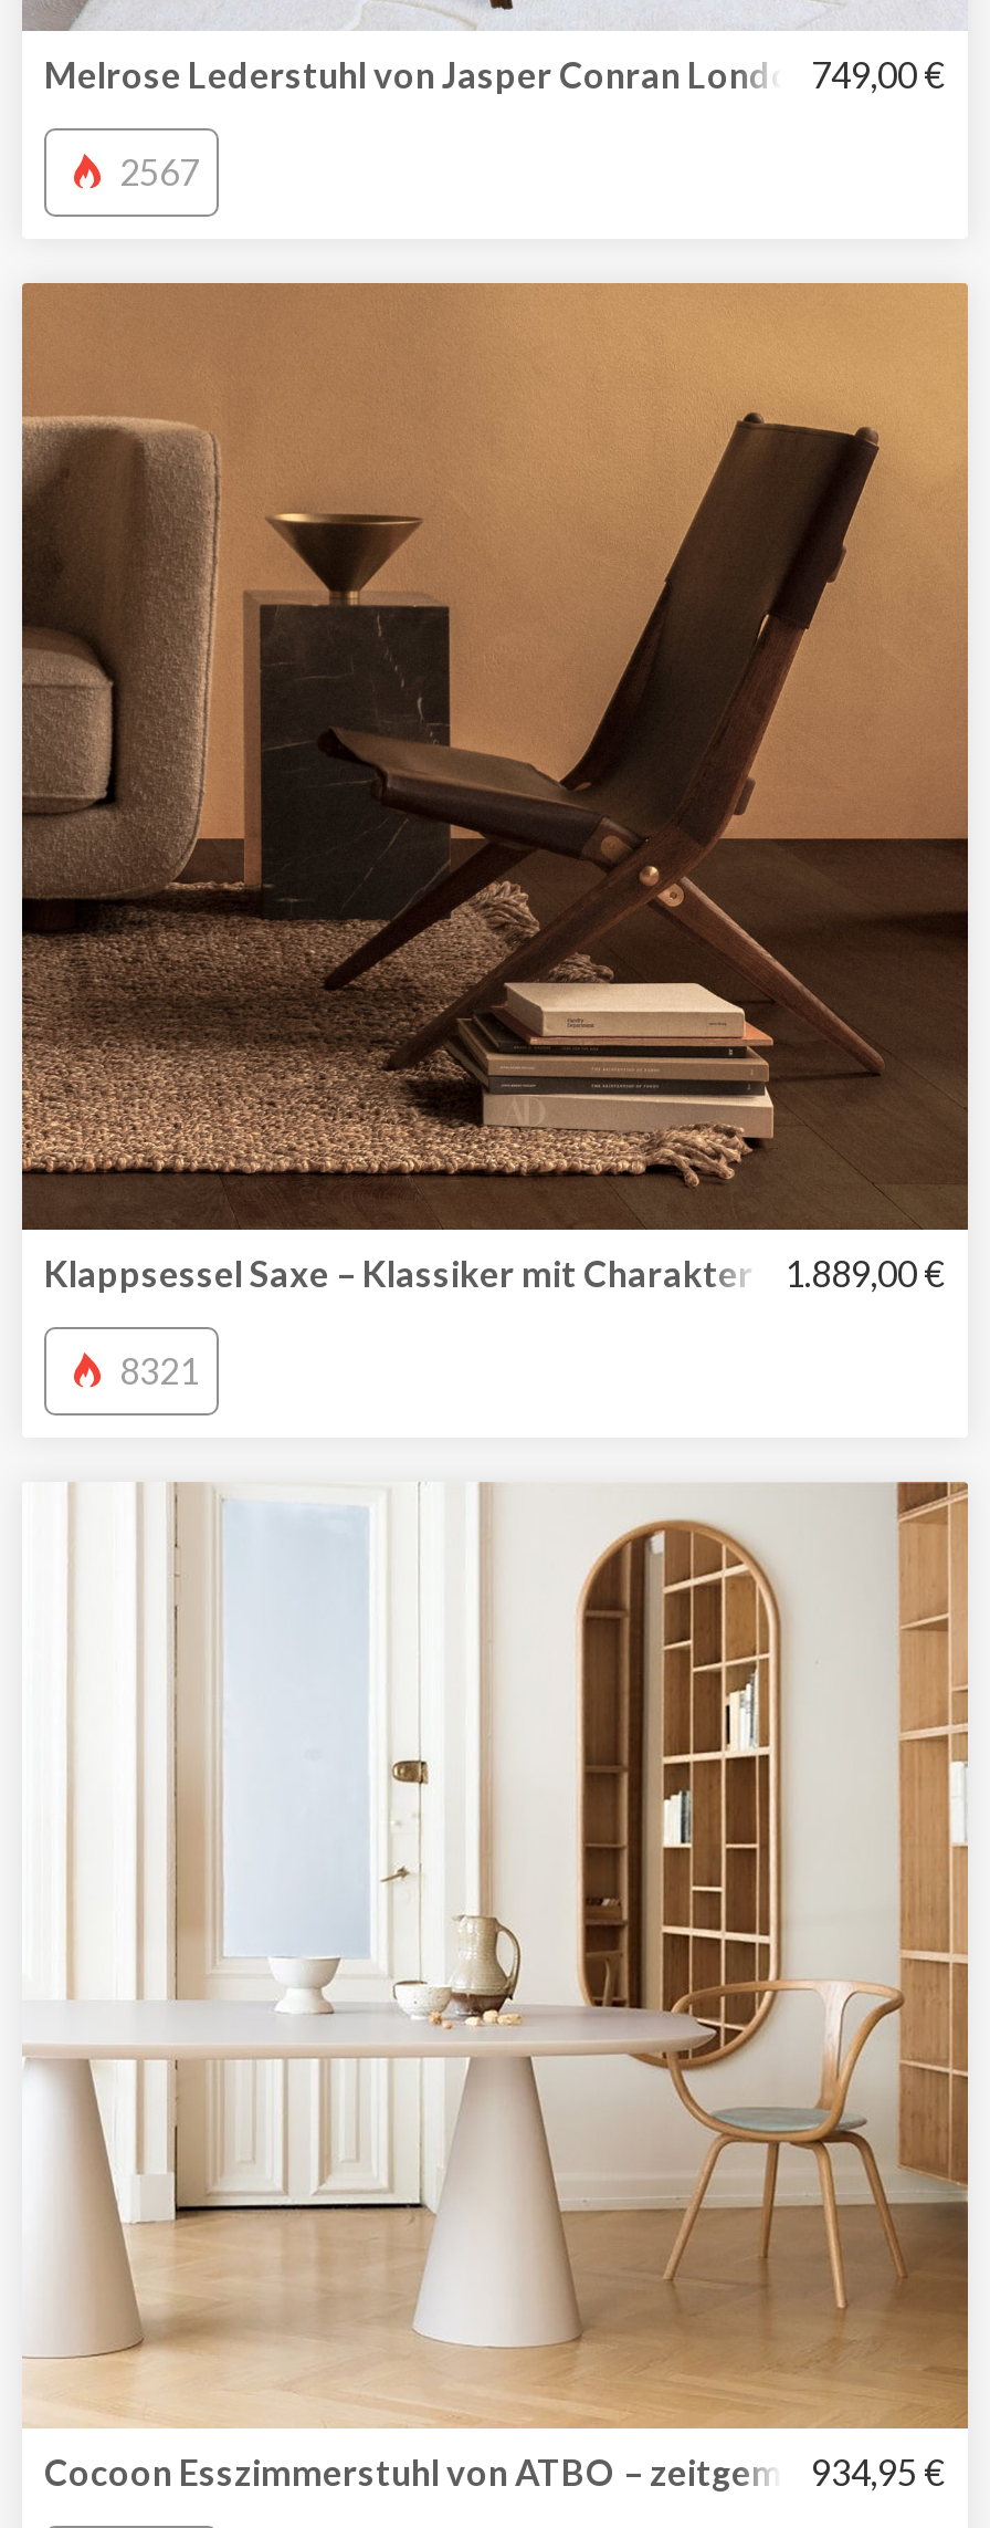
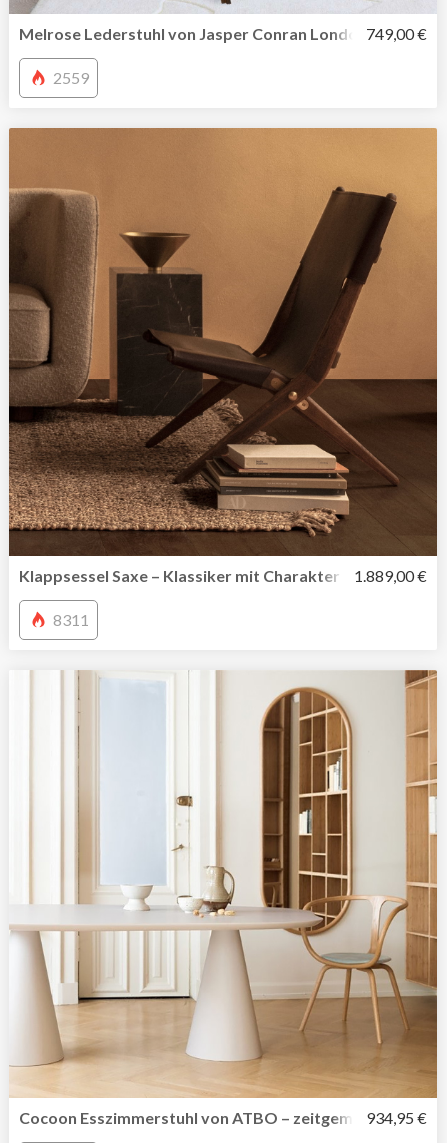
- 2567
+ 2559

- 8321
+ 8311
